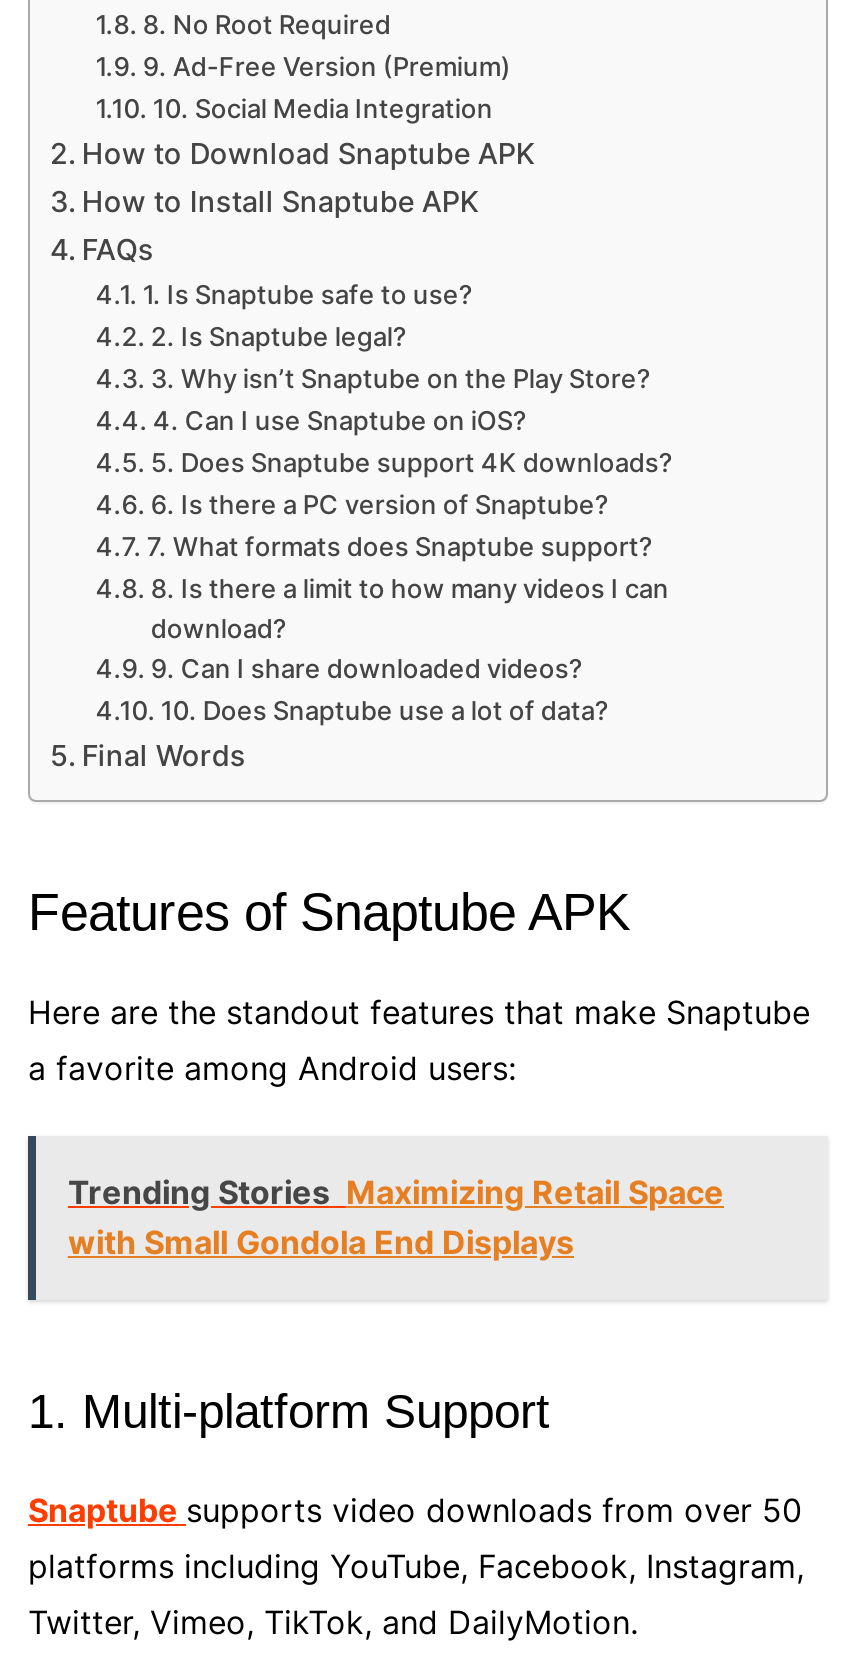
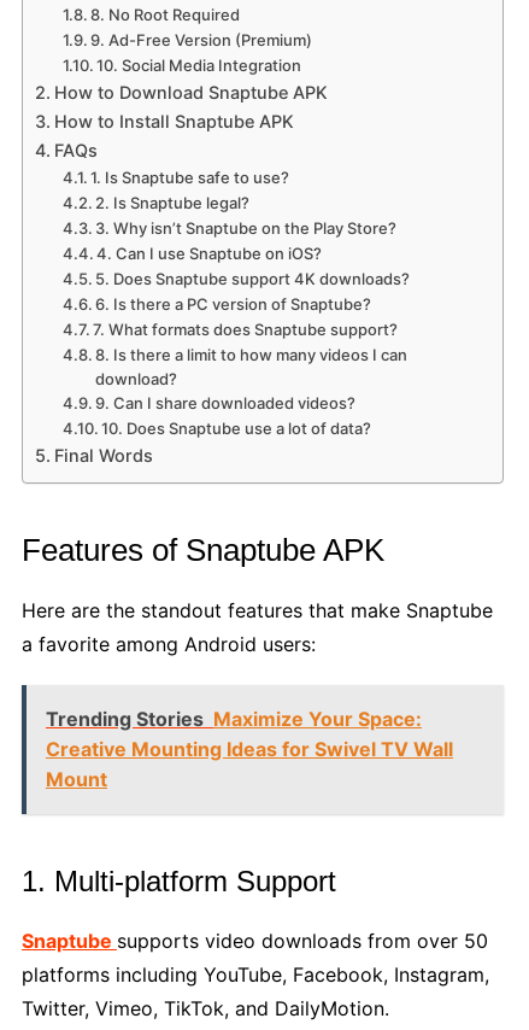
- Trending Stories Maximizing Retail Space
- with Small Gondola End Displays
+ Trending Stories Maximize Your Space:
+ Creative Mounting Ideas for Swivel TV Wall
+ Mount
